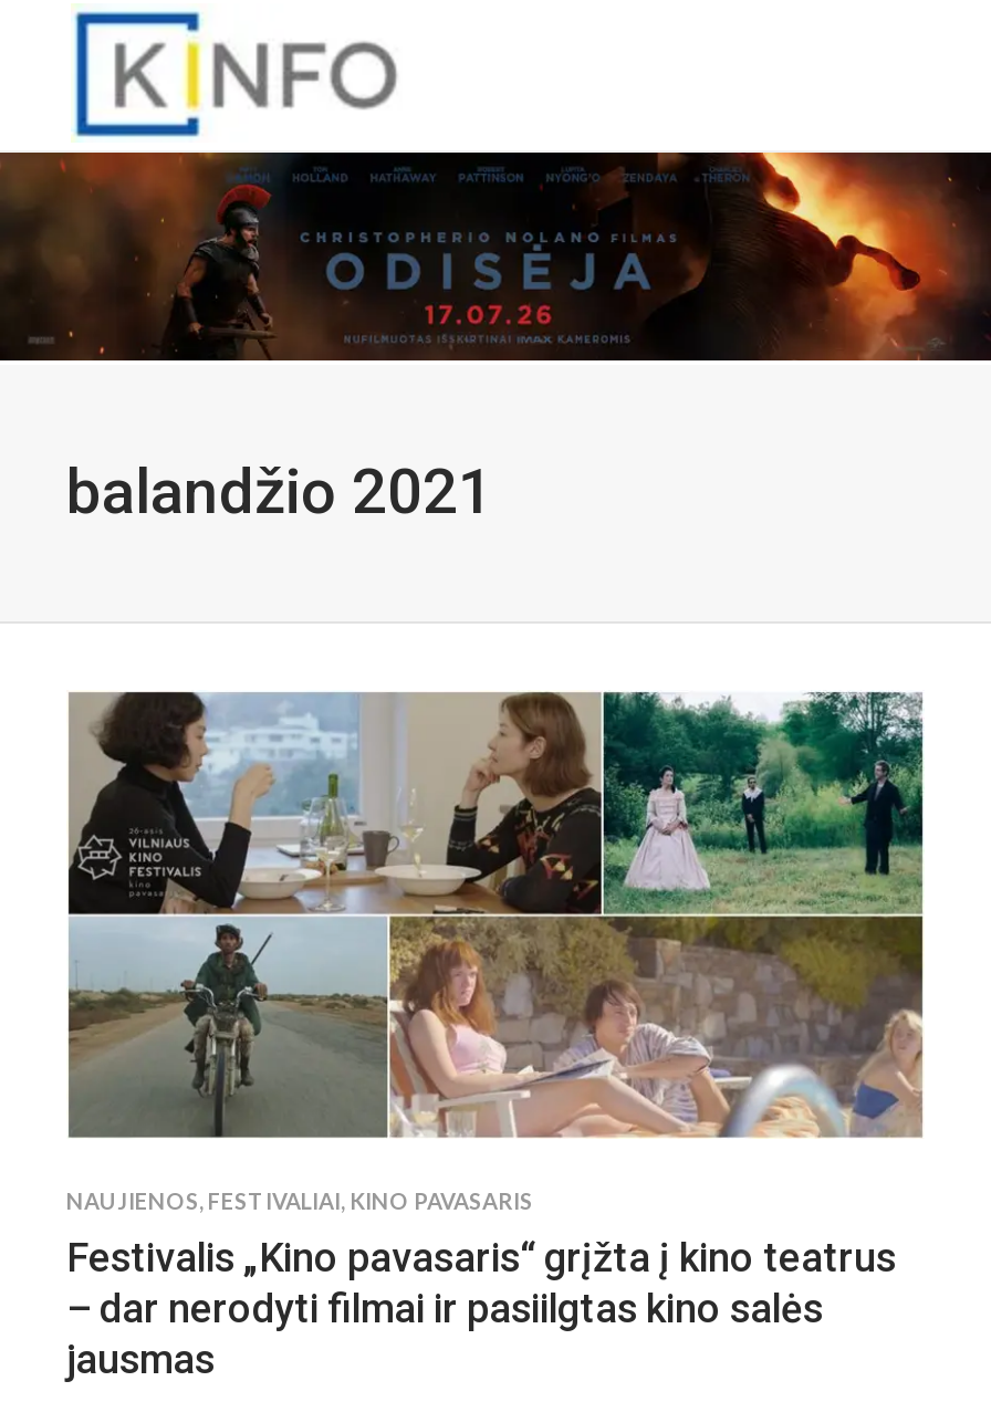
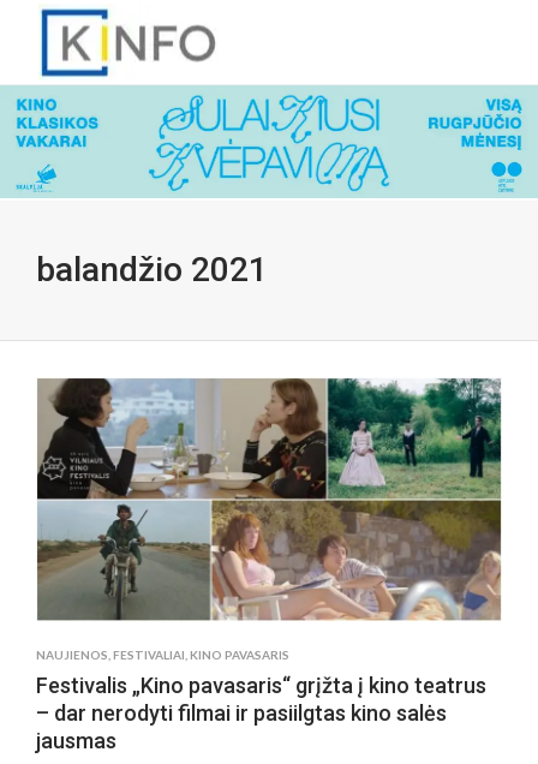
- [image]
+ [image]
